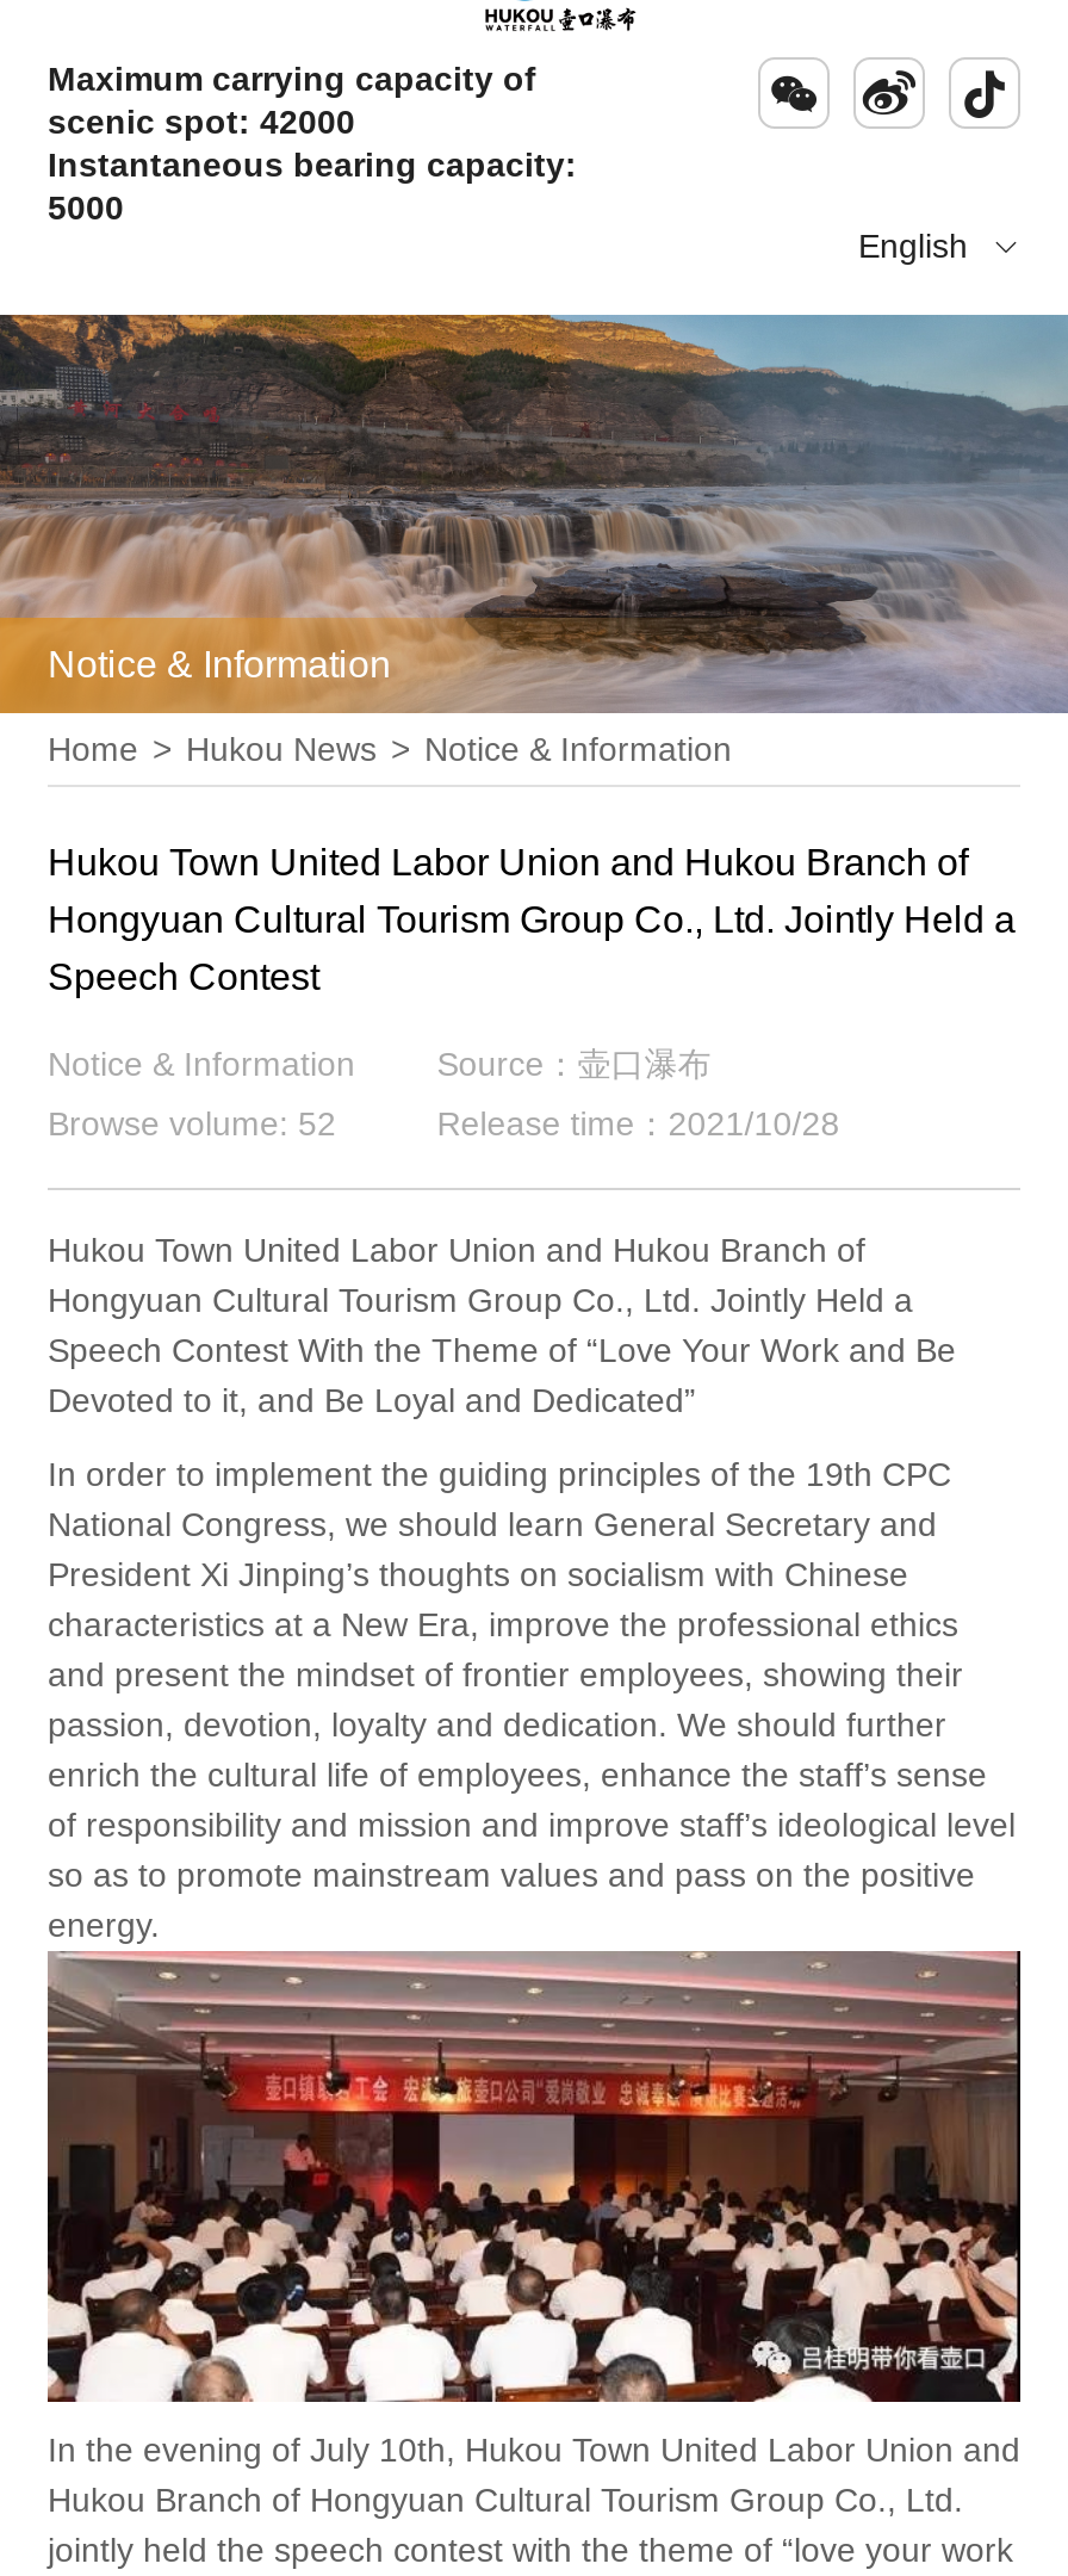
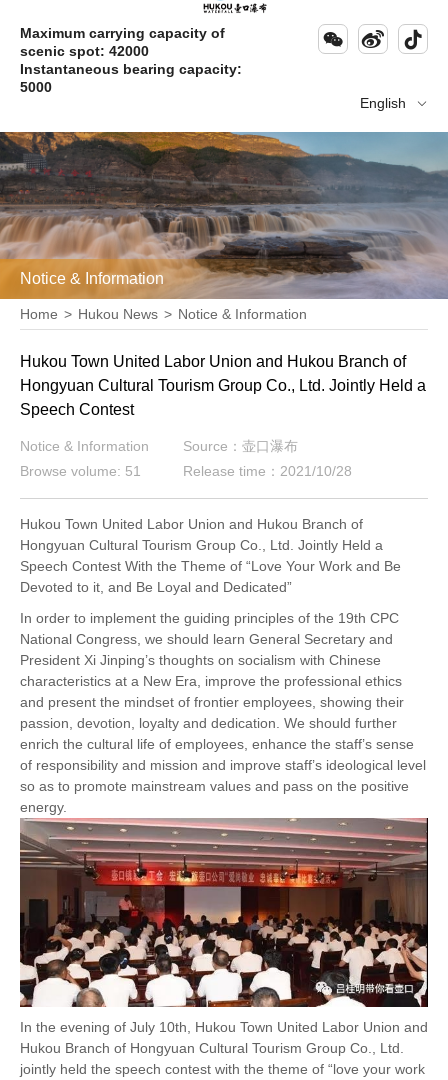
- Browse volume: 52
+ Browse volume: 51
